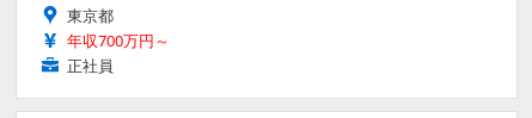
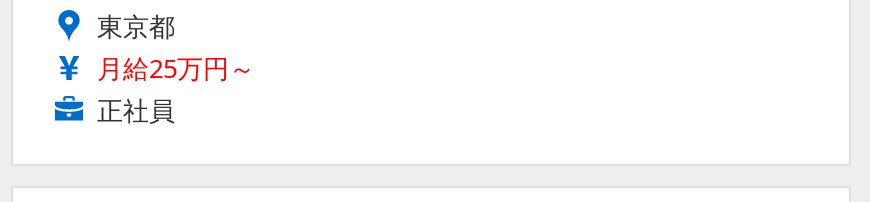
- 年収700万円～
+ 月給25万円～
